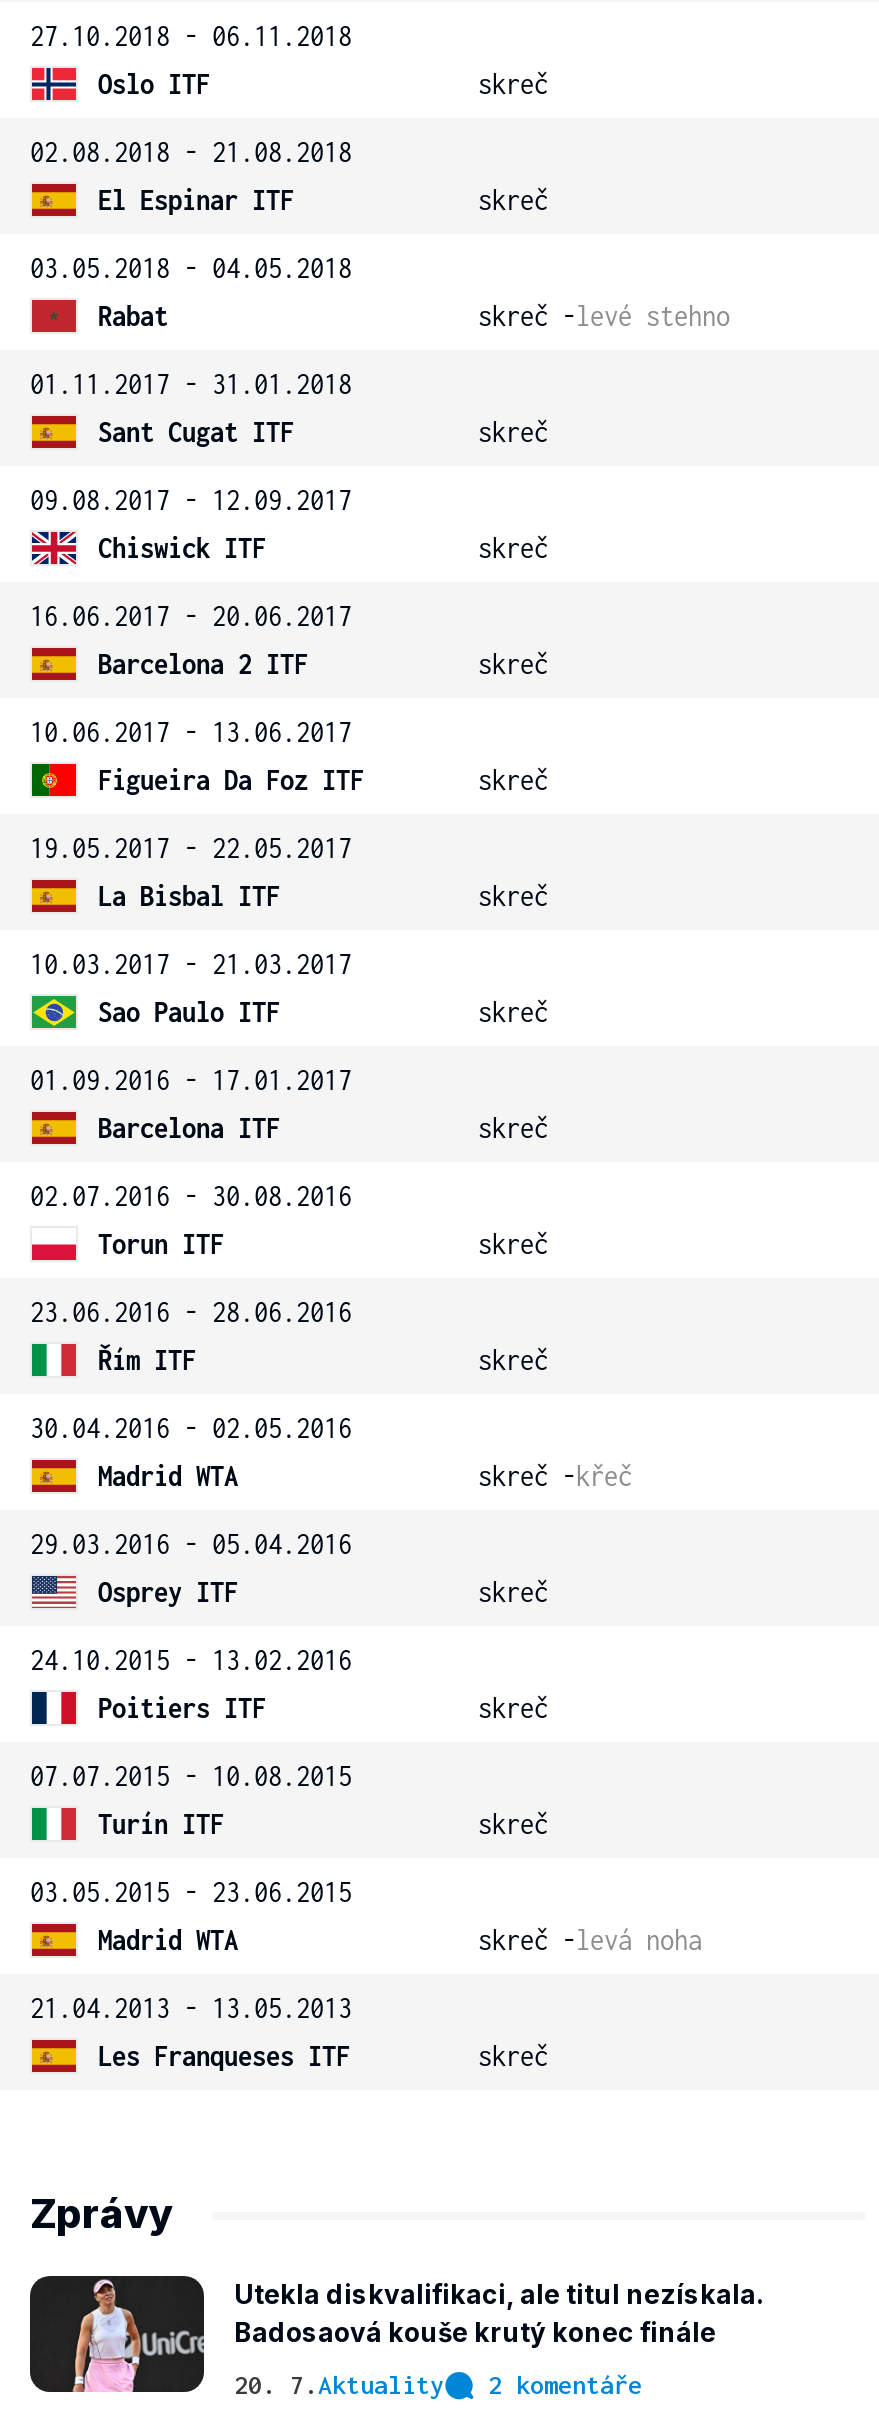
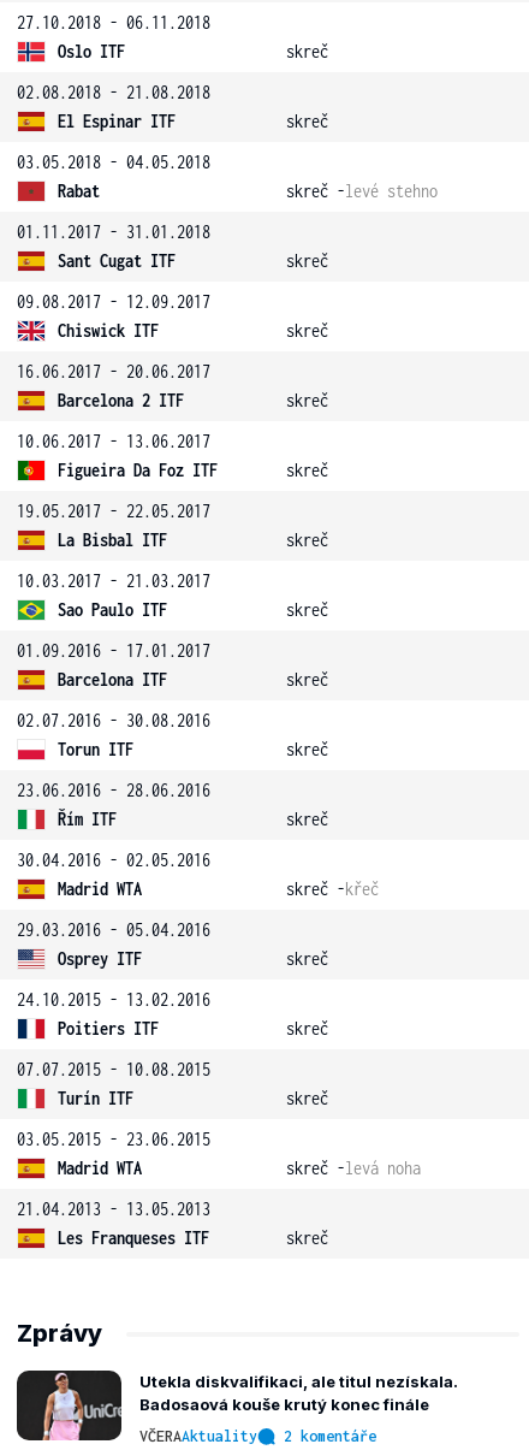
- 20. 7. Aktuality
+ VČERA Aktuality
